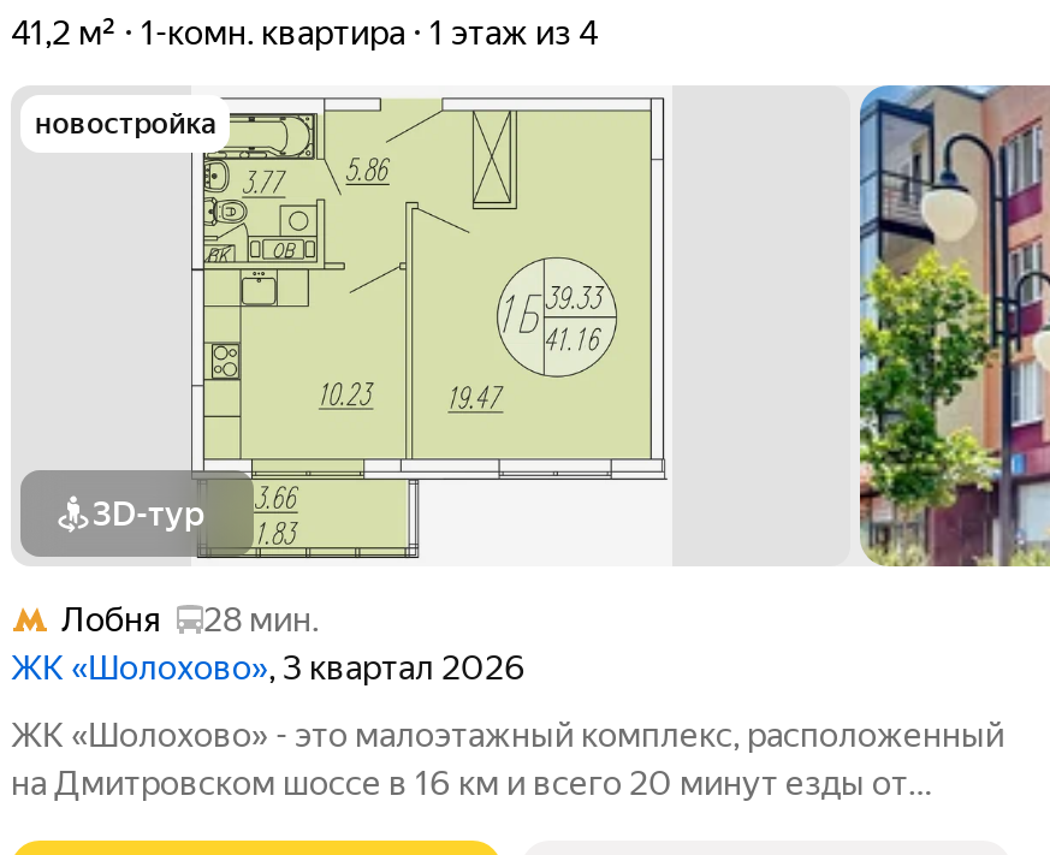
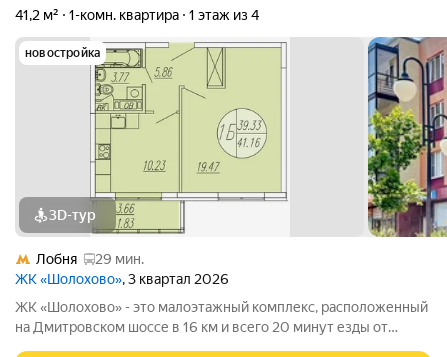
- Лобня 28 мин.
+ Лобня 29 мин.
